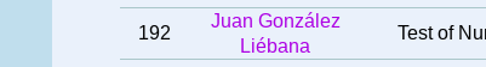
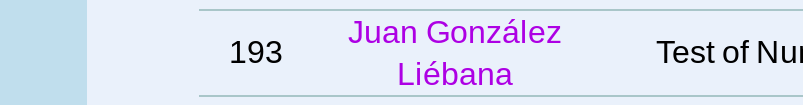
- 192
+ 193
